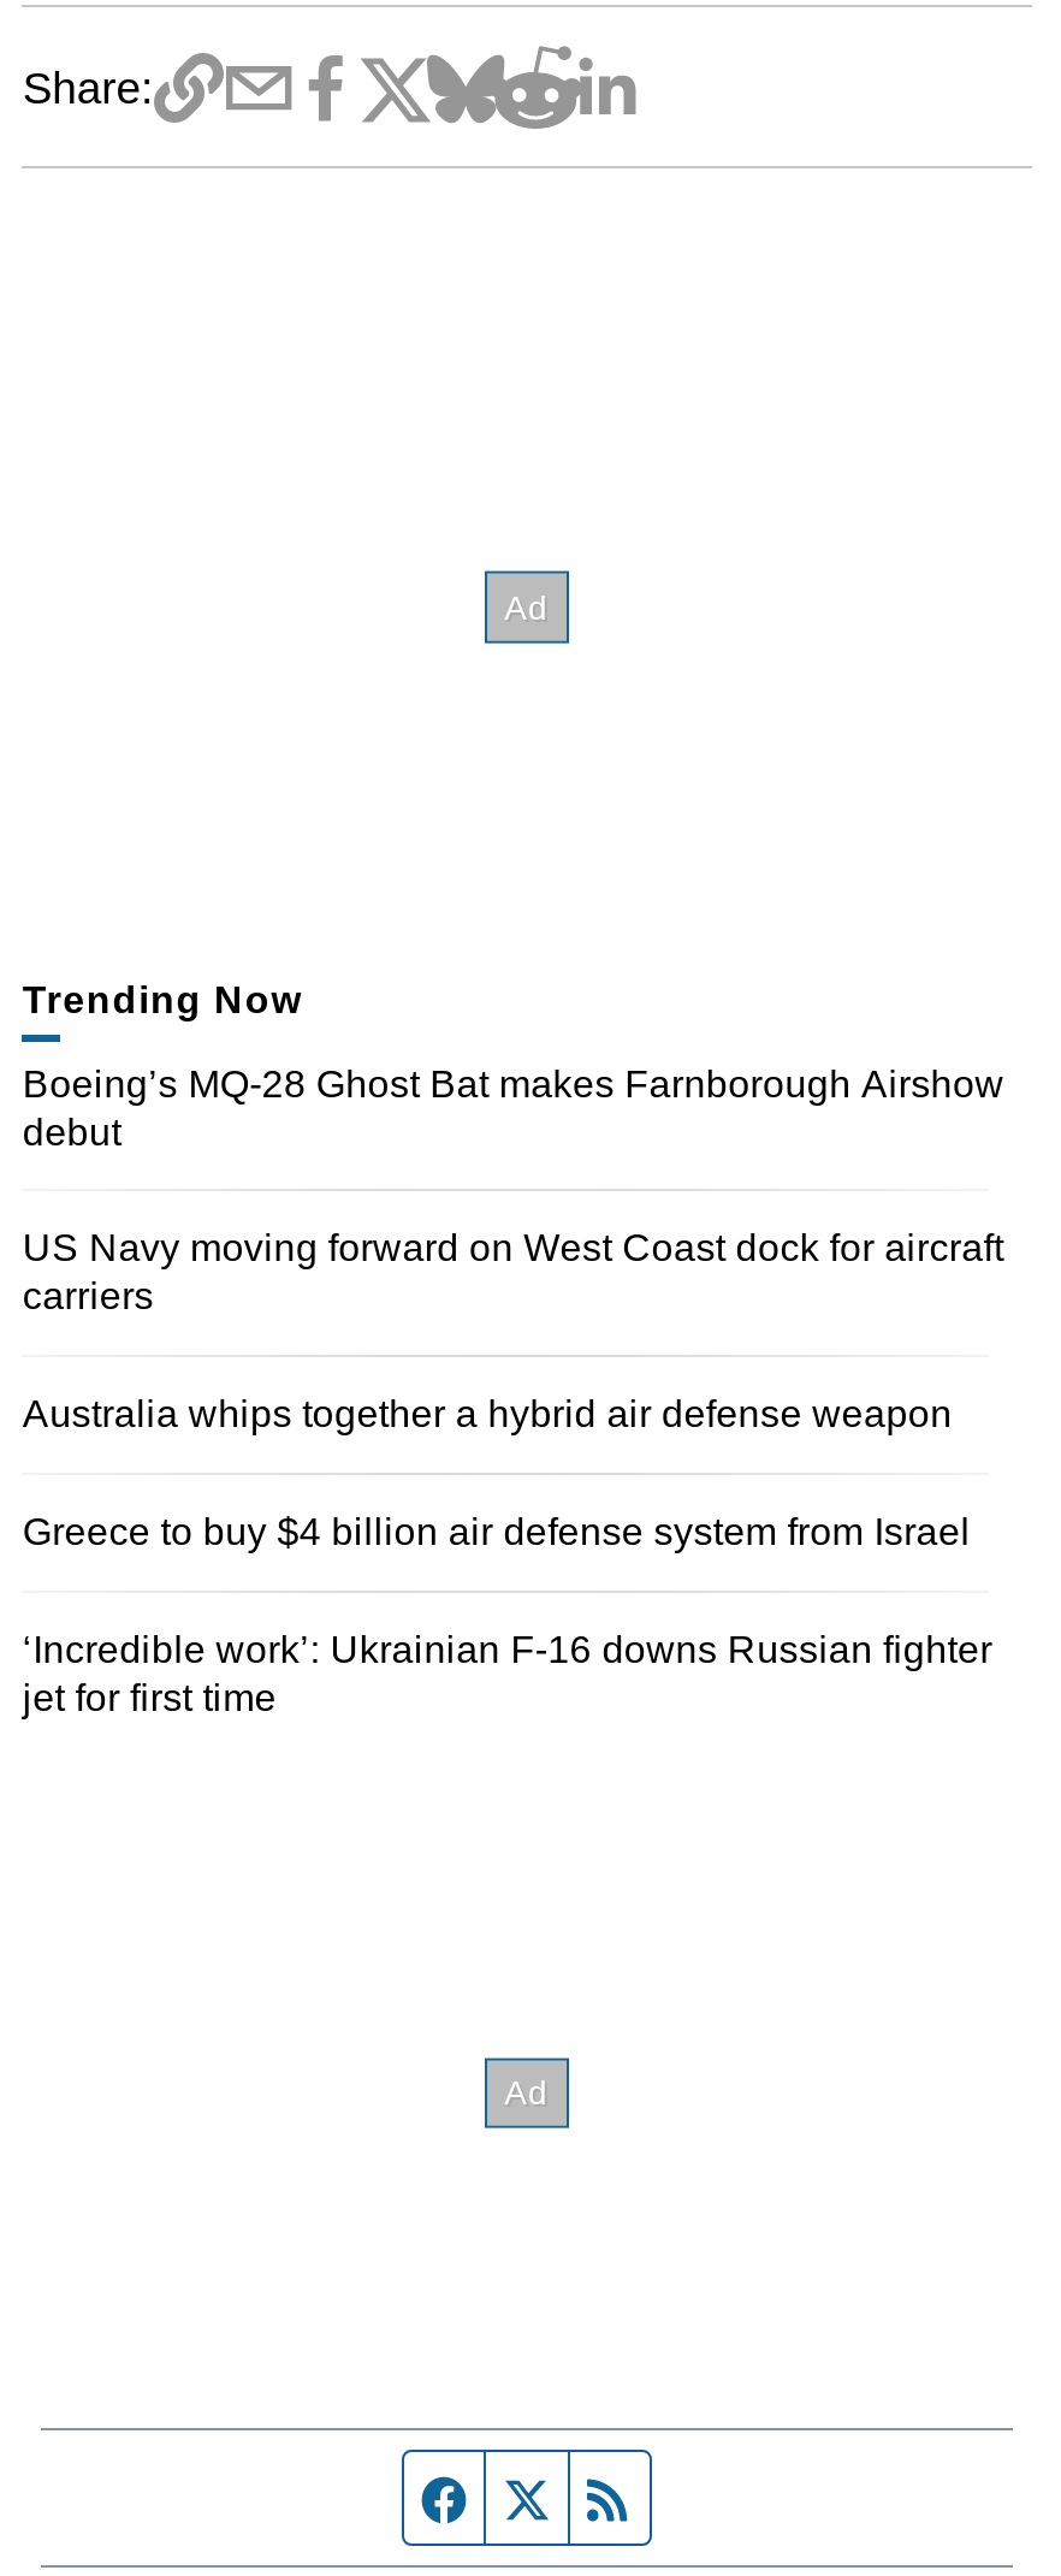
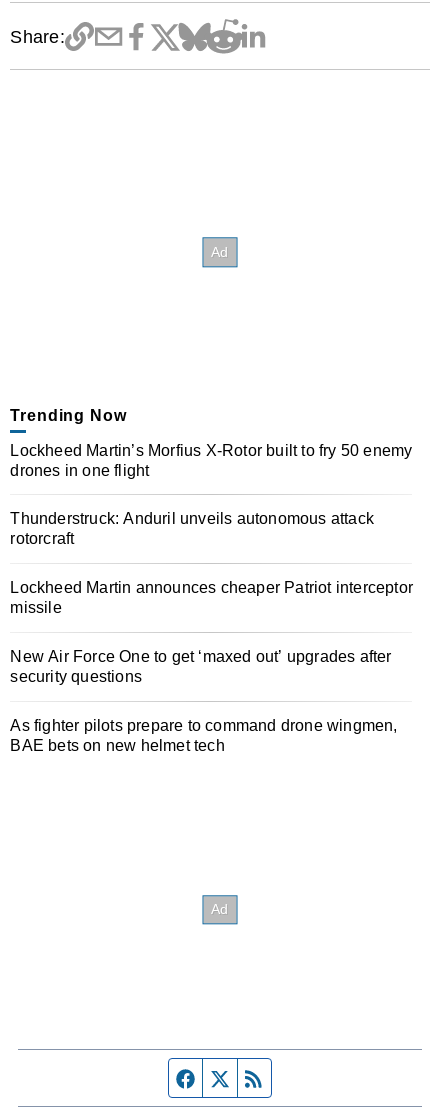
- Boeing’s MQ-28 Ghost Bat makes Farnborough Airshow
- debut
+ Lockheed Martin’s Morfius X-Rotor built to fry 50 enemy
+ drones in one flight

- US Navy moving forward on West Coast dock for aircraft
- carriers
+ Thunderstruck: Anduril unveils autonomous attack
+ rotorcraft

- Australia whips together a hybrid air defense weapon
+ Lockheed Martin announces cheaper Patriot interceptor
+ missile

- Greece to buy $4 billion air defense system from Israel
+ New Air Force One to get ‘maxed out’ upgrades after
+ security questions

- ‘Incredible work’: Ukrainian F-16 downs Russian fighter
- jet for first time
+ As fighter pilots prepare to command drone wingmen,
+ BAE bets on new helmet tech
